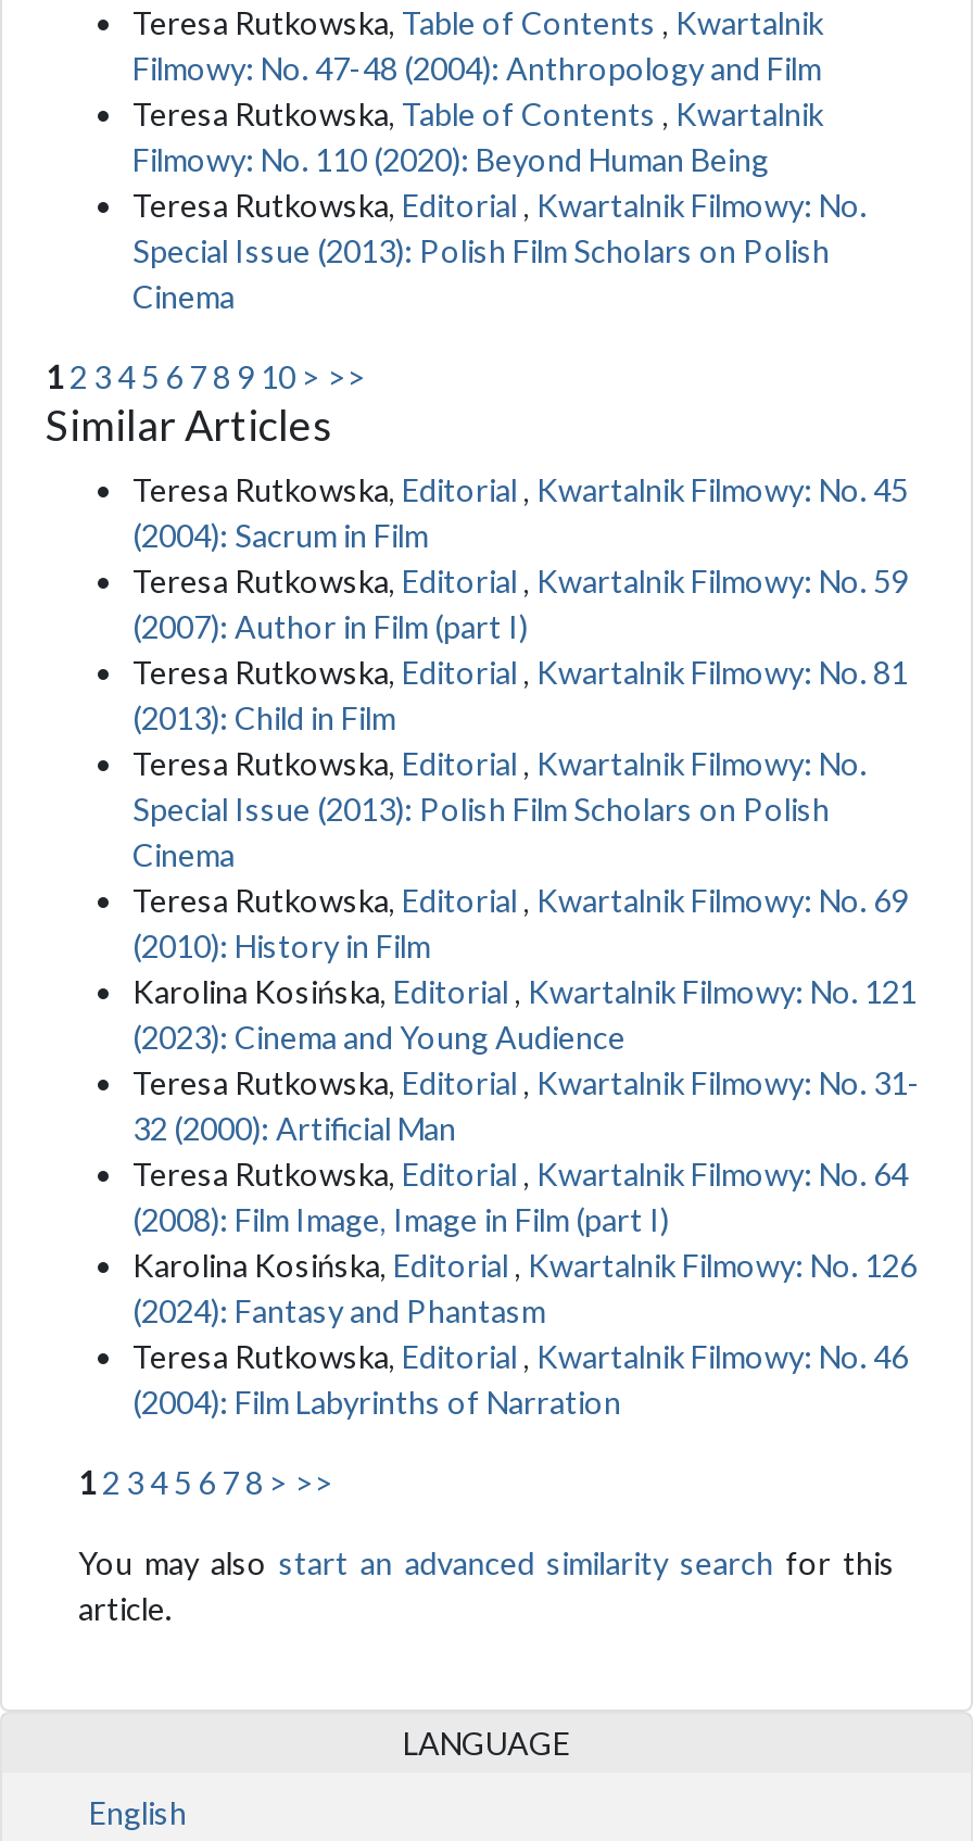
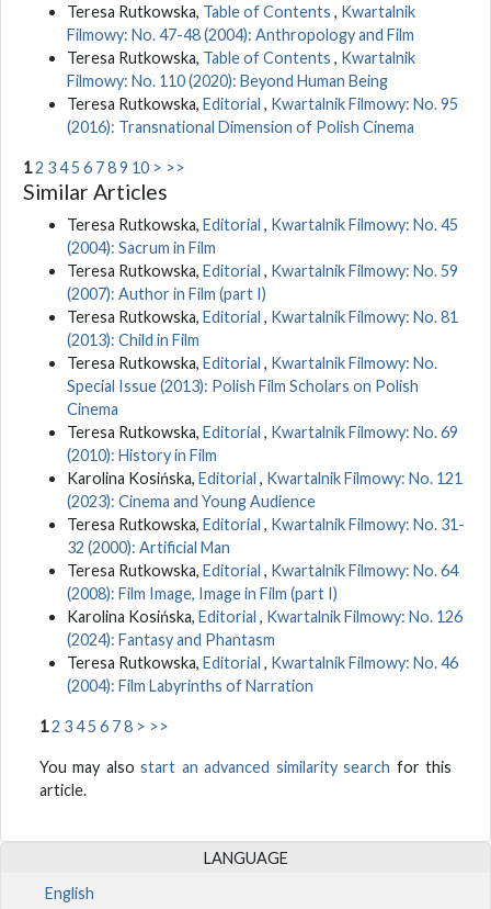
- Teresa Rutkowska, Editorial, Kwartalnik Filmowy: No.
- Special Issue (2013): Polish Film Scholars on Polish
- Cinema
+ Teresa Rutkowska, Editorial, Kwartalnik Filmowy: No. 95
+ (2016): Transnational Dimension of Polish Cinema
